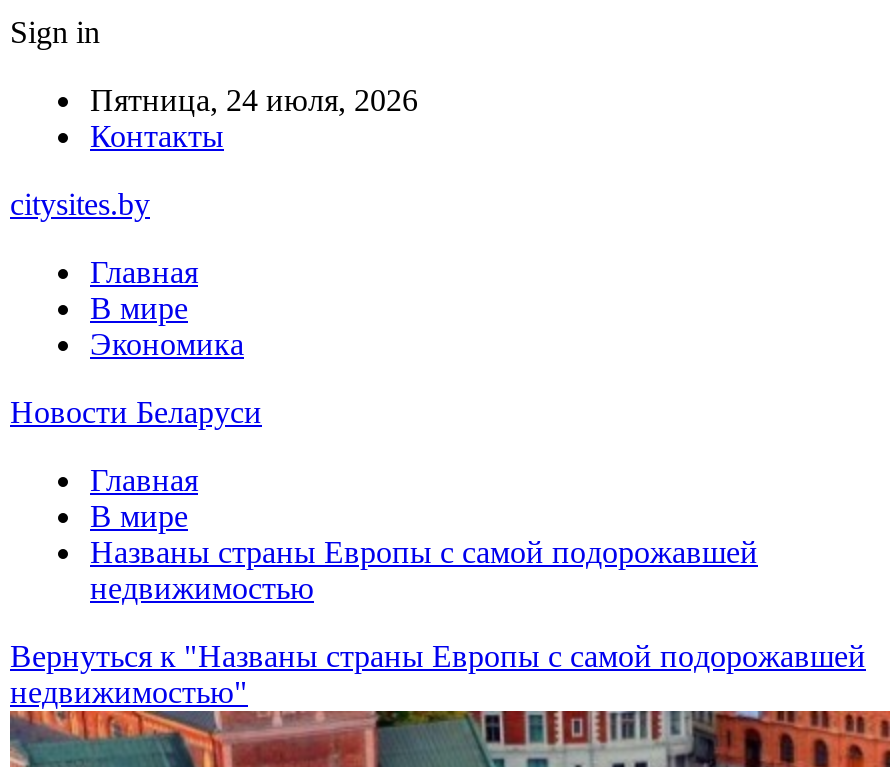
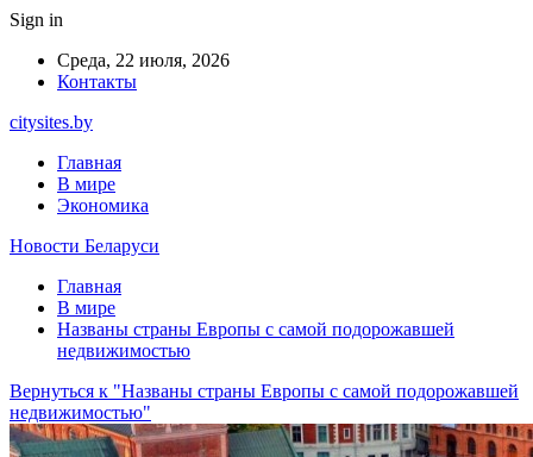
- Пятница, 24 июля, 2026
+ Среда, 22 июля, 2026
